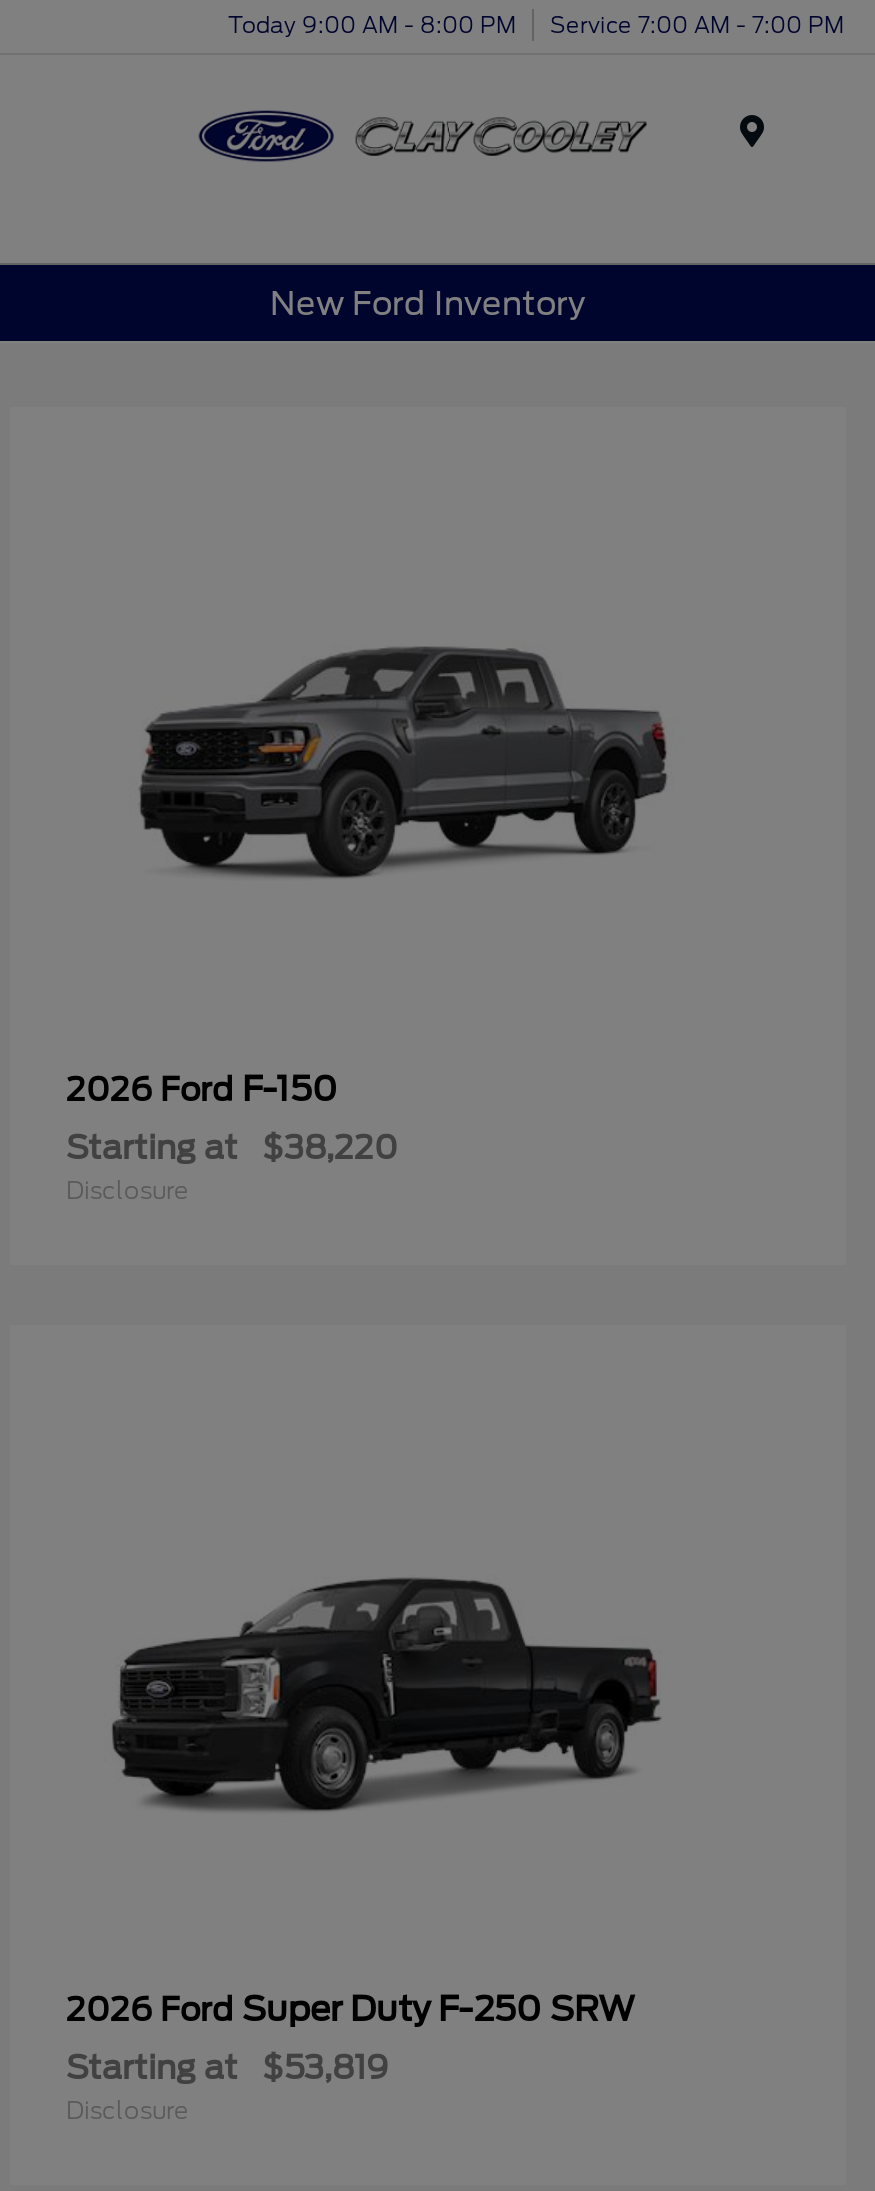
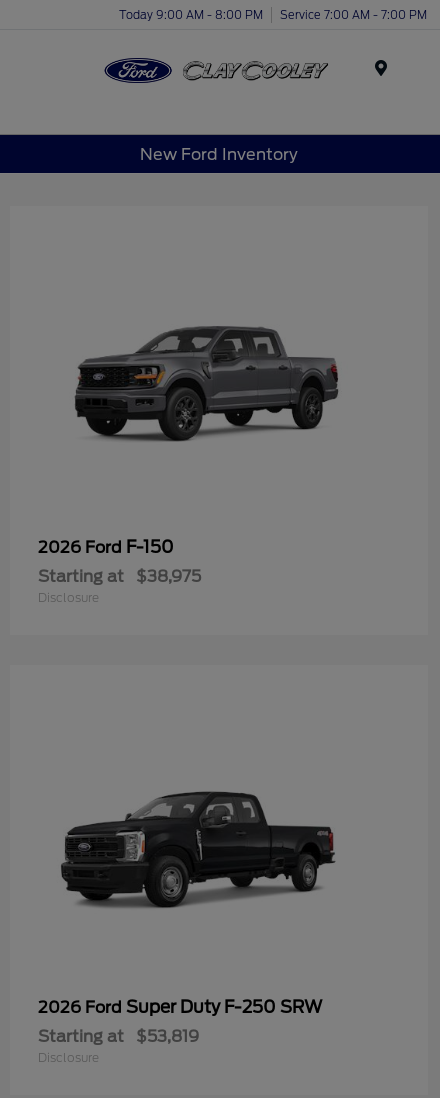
- Starting at $38,220
+ Starting at $38,975
